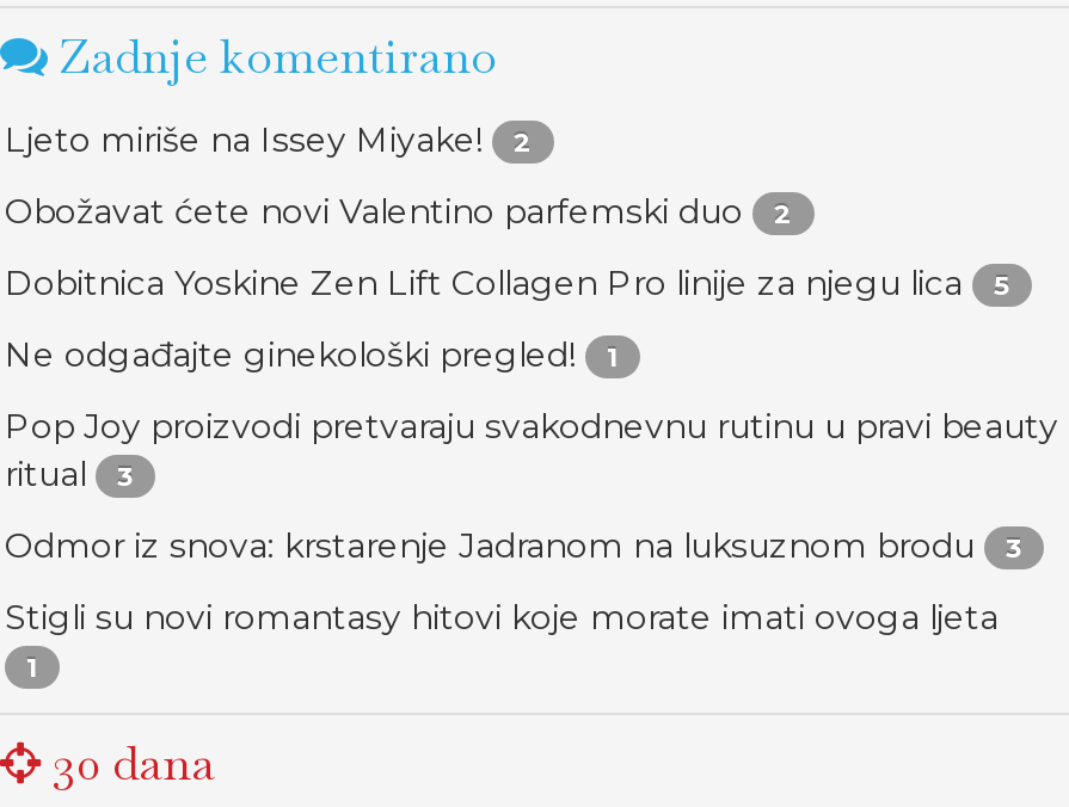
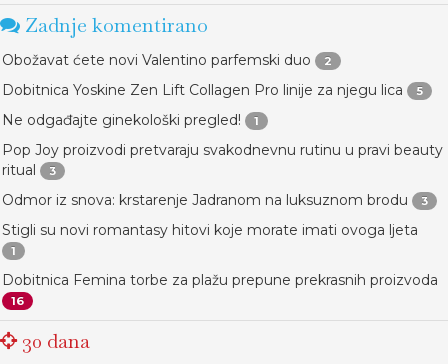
- Ljeto miriše na Issey Miyake!
- 2

moved up: Obožavat ćete novi Valentino parfemski duo | 2 | Dobitnica Yoskine Zen Lift Collagen Pro linije za njegu lica | ... | Stigli su novi romantasy hitovi koje morate imati ovoga ljeta | 1

+ Dobitnica Femina torbe za plažu prepune prekrasnih proizvoda
+ 16
